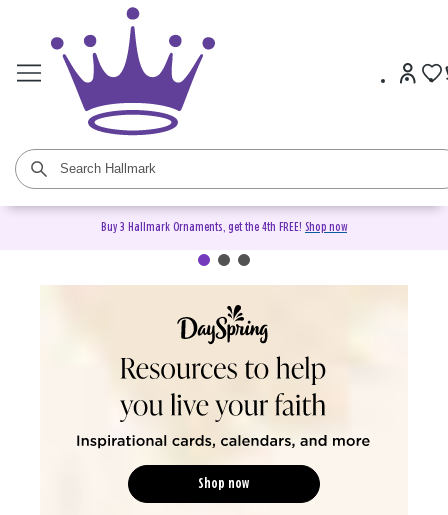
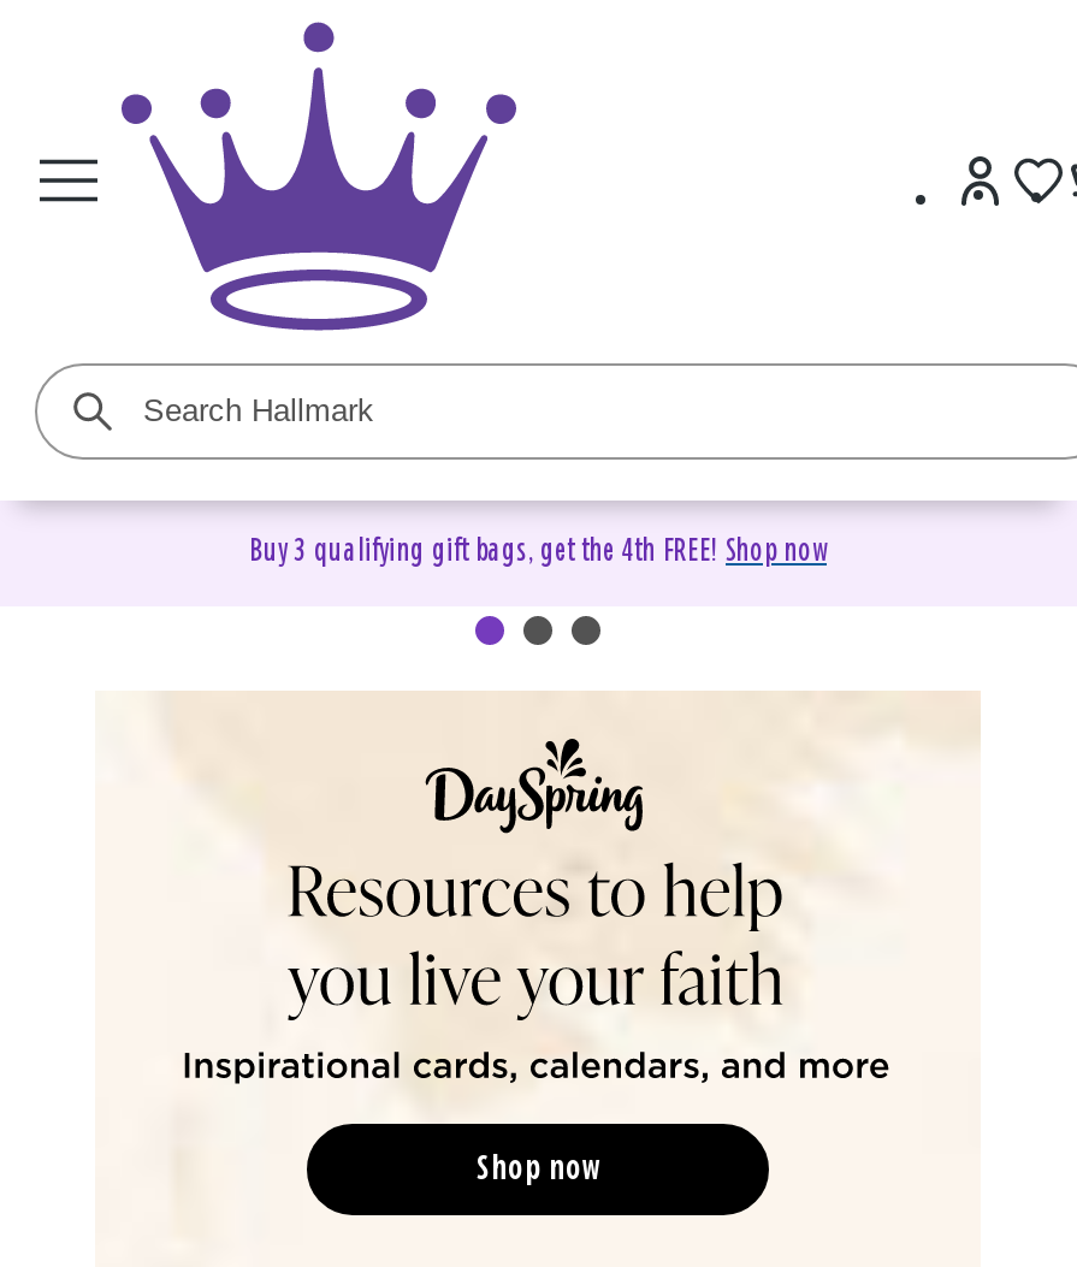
- Buy 3 Hallmark Ornaments, get the 4th FREE! Shop now
+ Buy 3 qualifying gift bags, get the 4th FREE! Shop now
